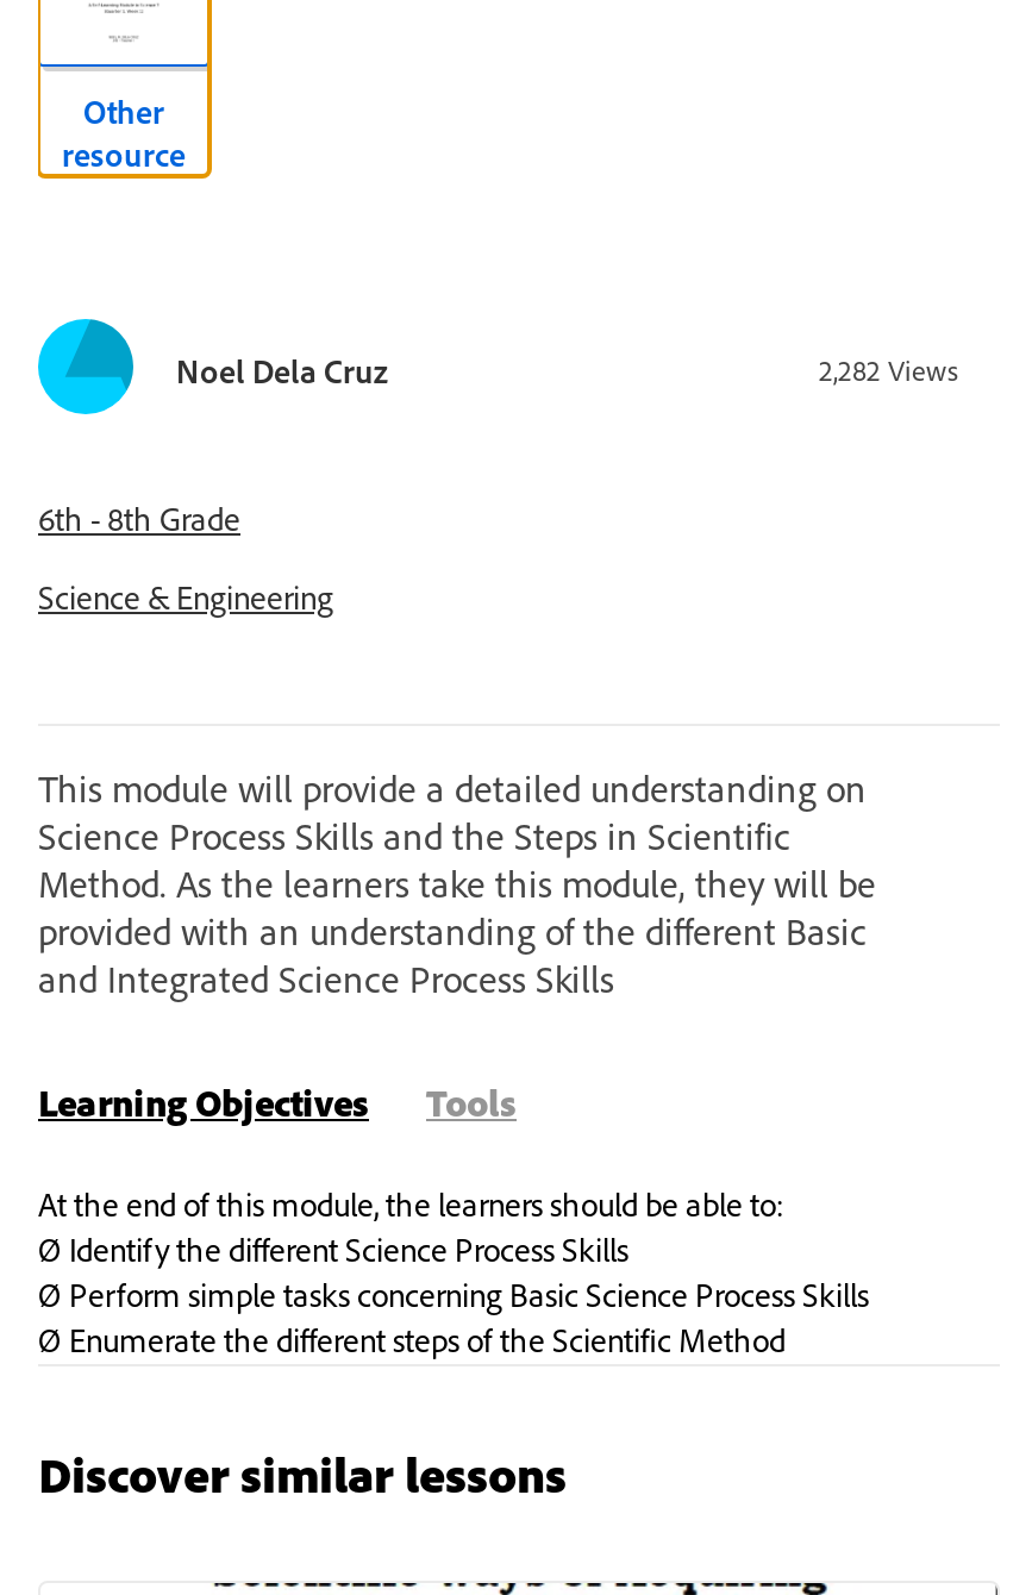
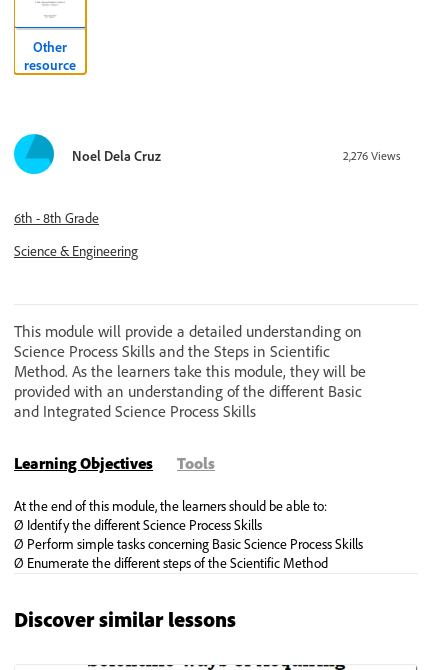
- 2,282 Views
+ 2,276 Views
